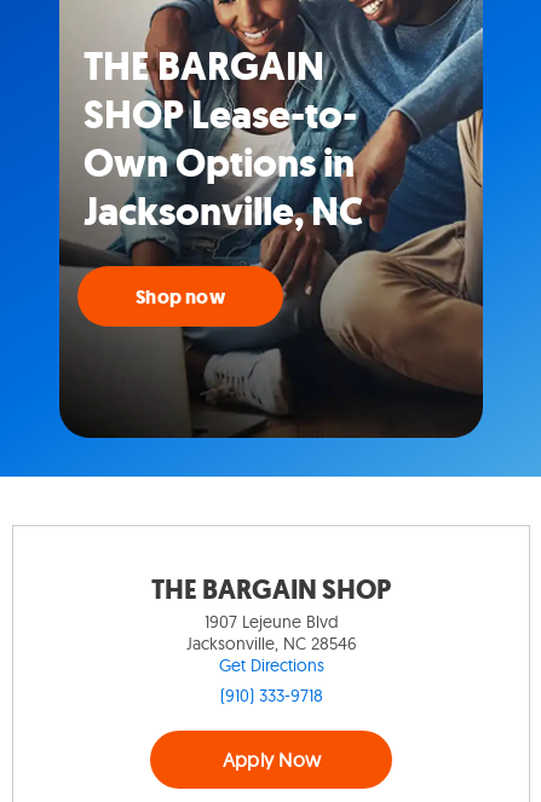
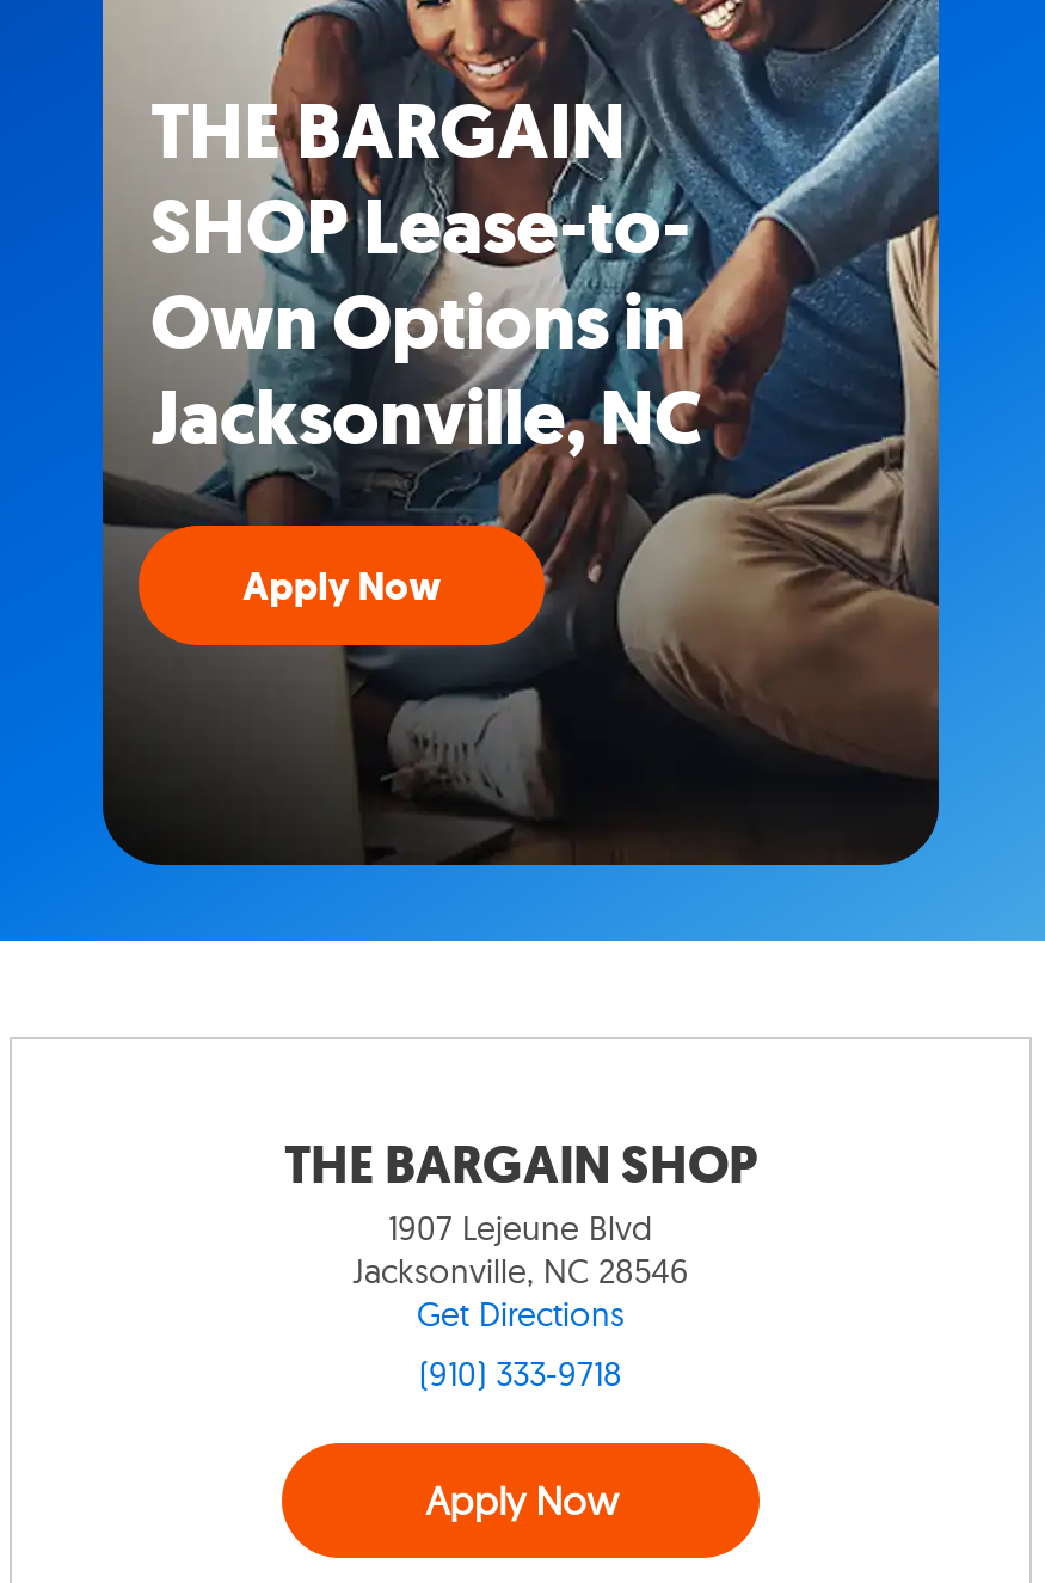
- Shop now
+ Apply Now
